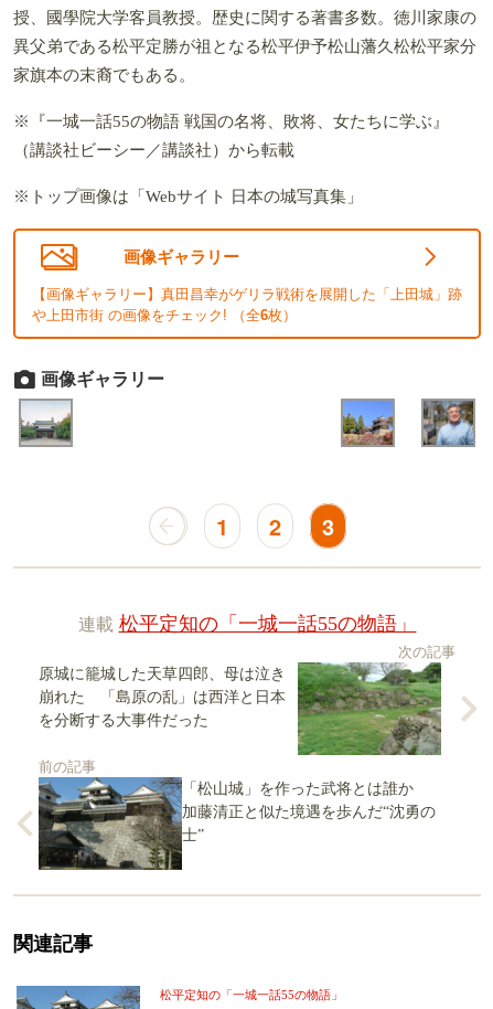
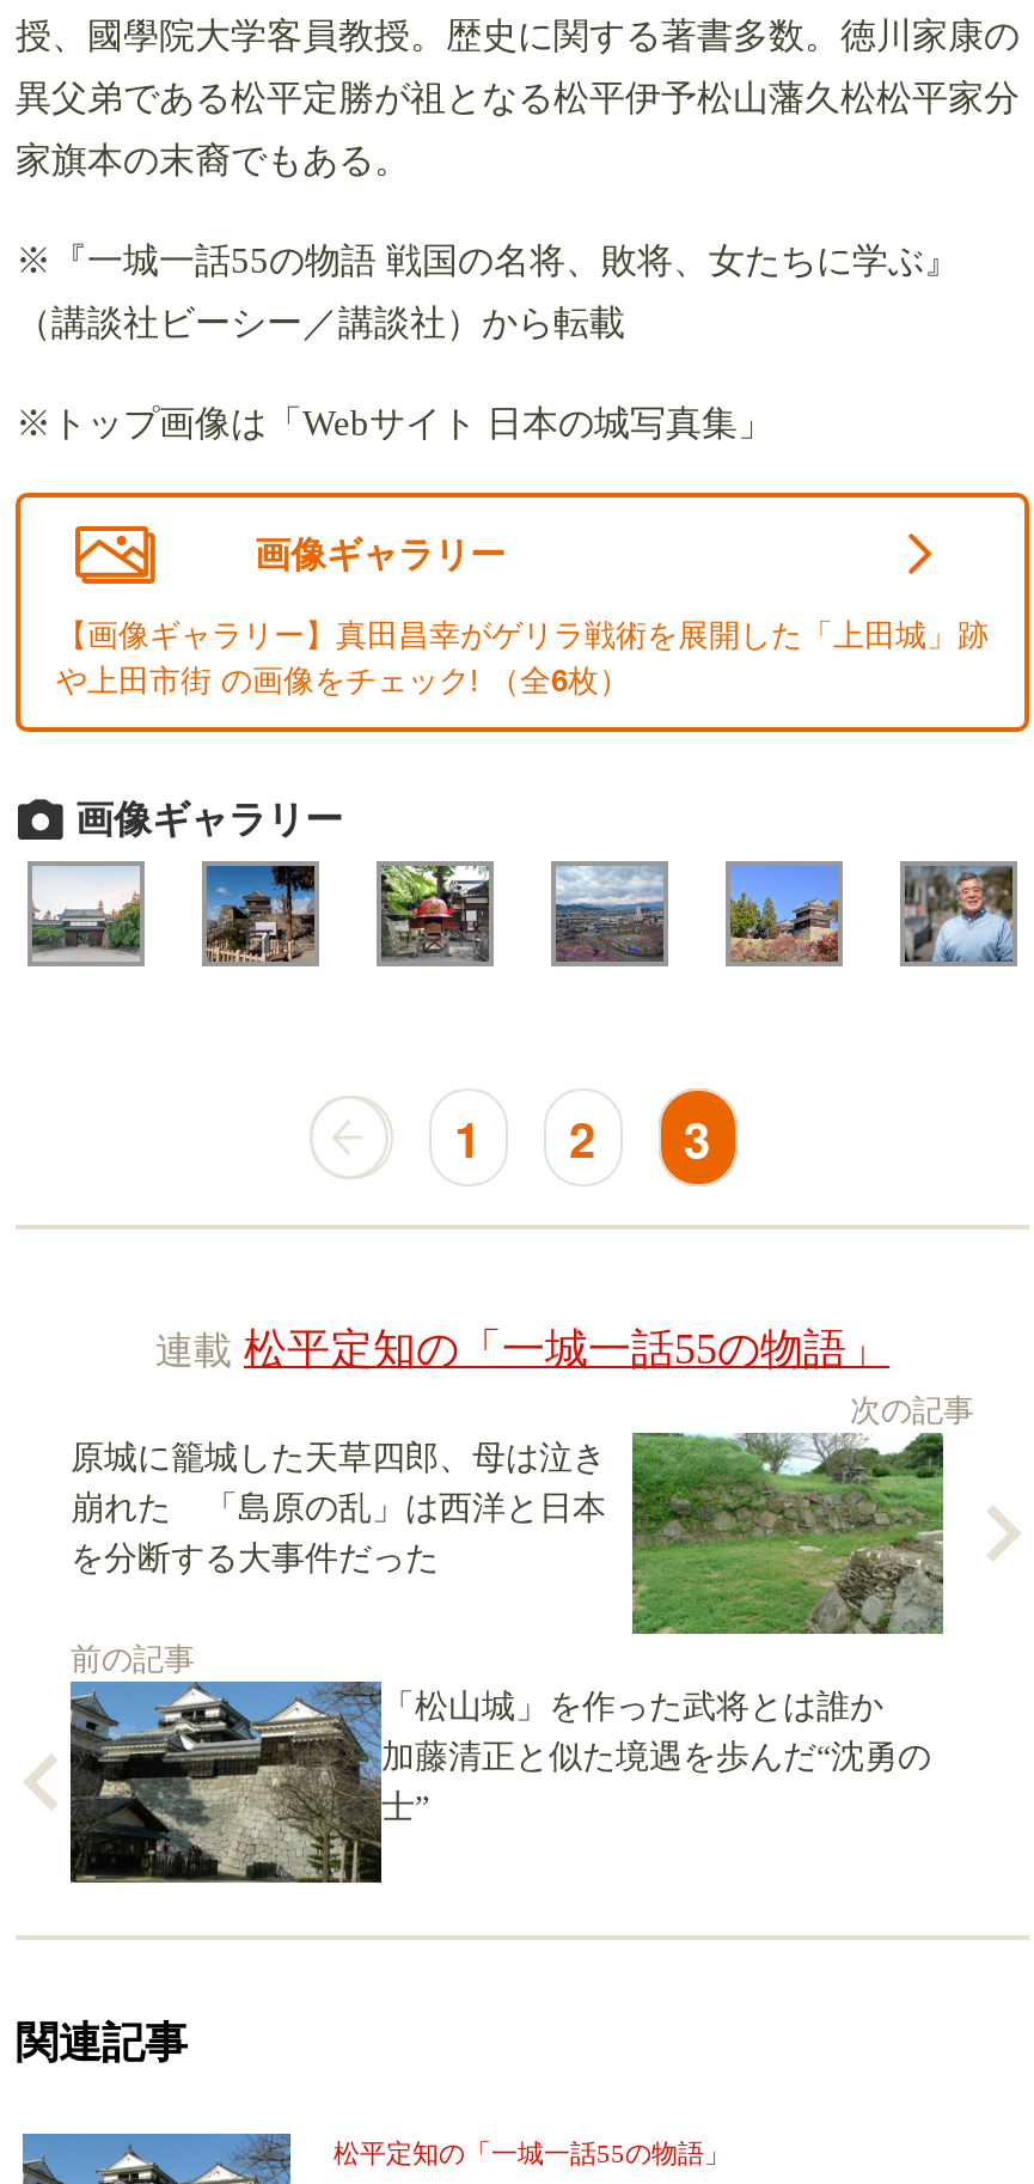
+ [image]

+ [image]

+ [image]
